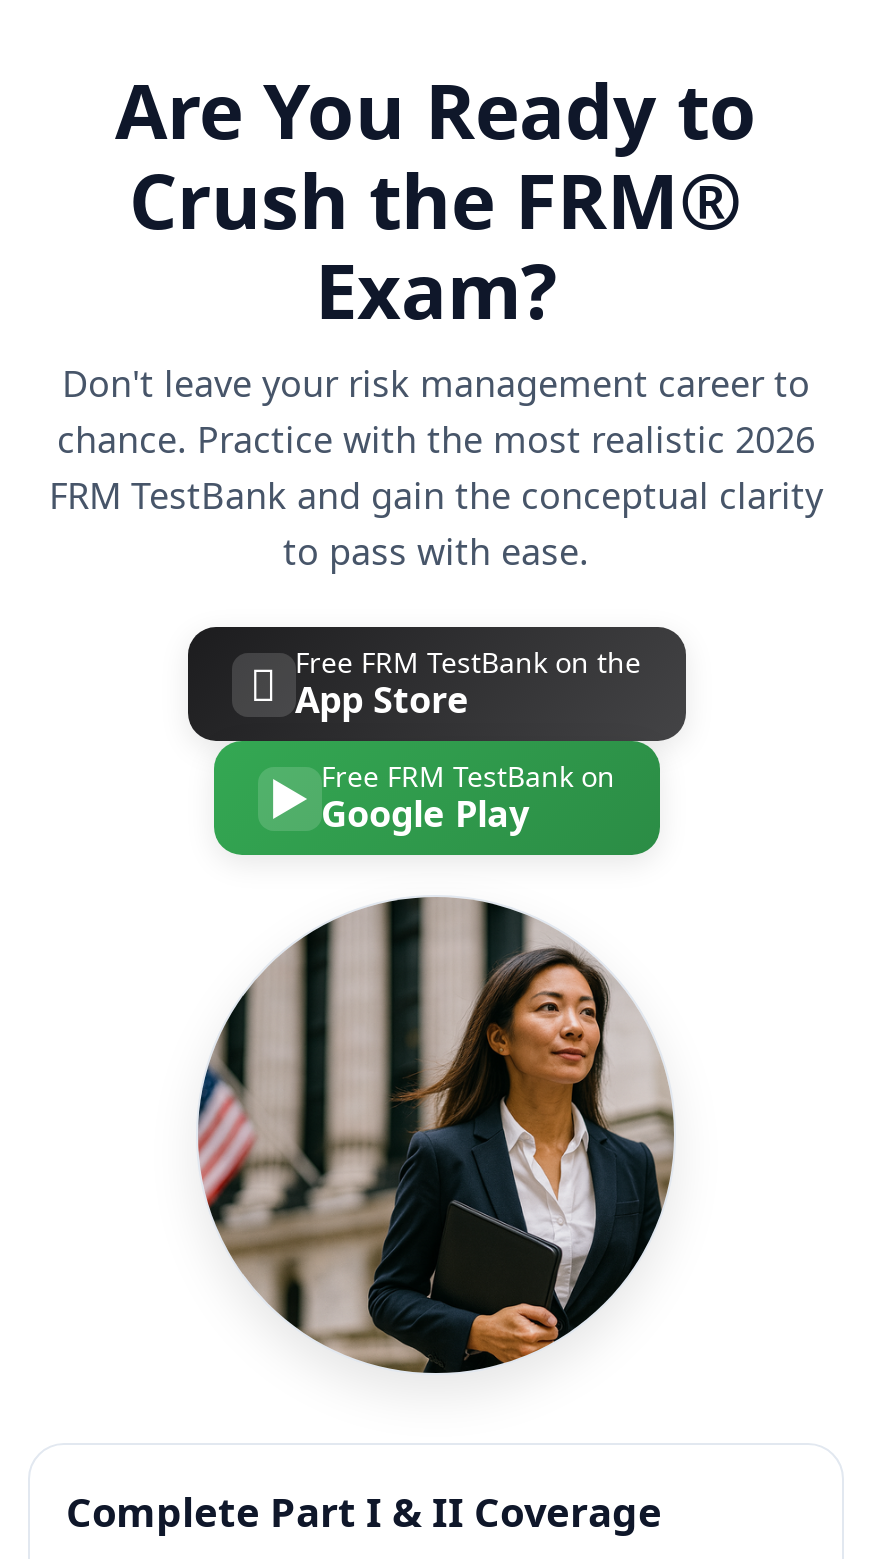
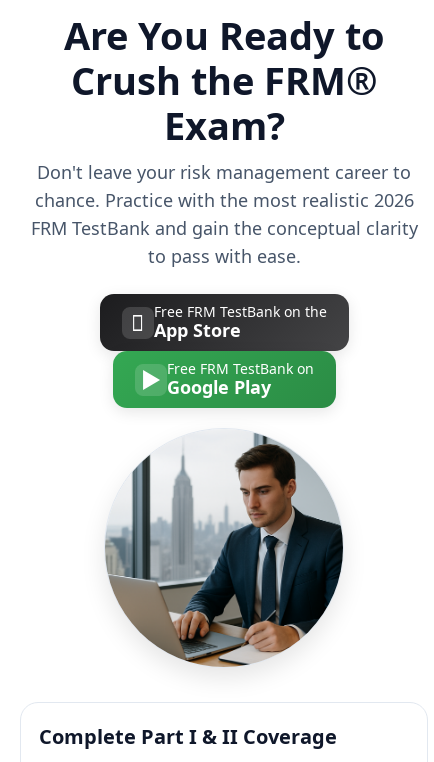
- [image]
+ [image]
